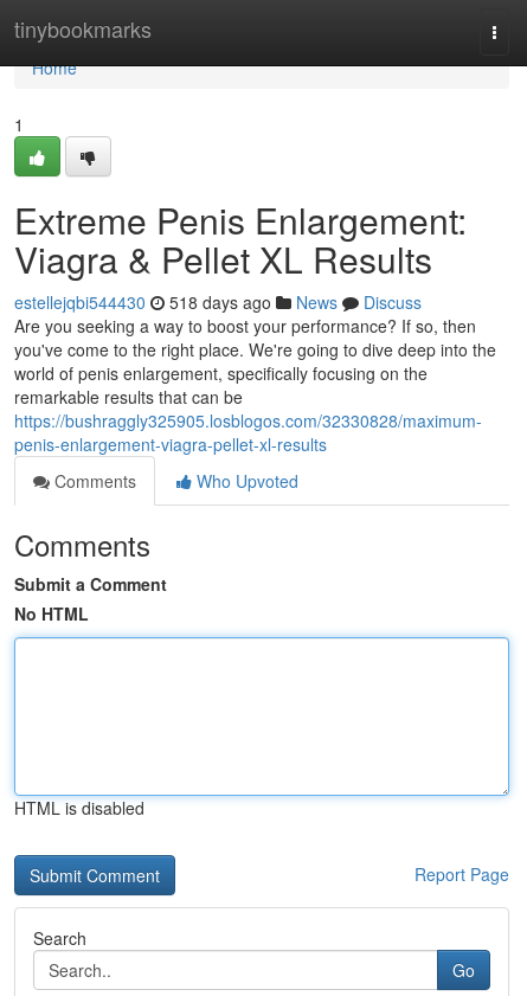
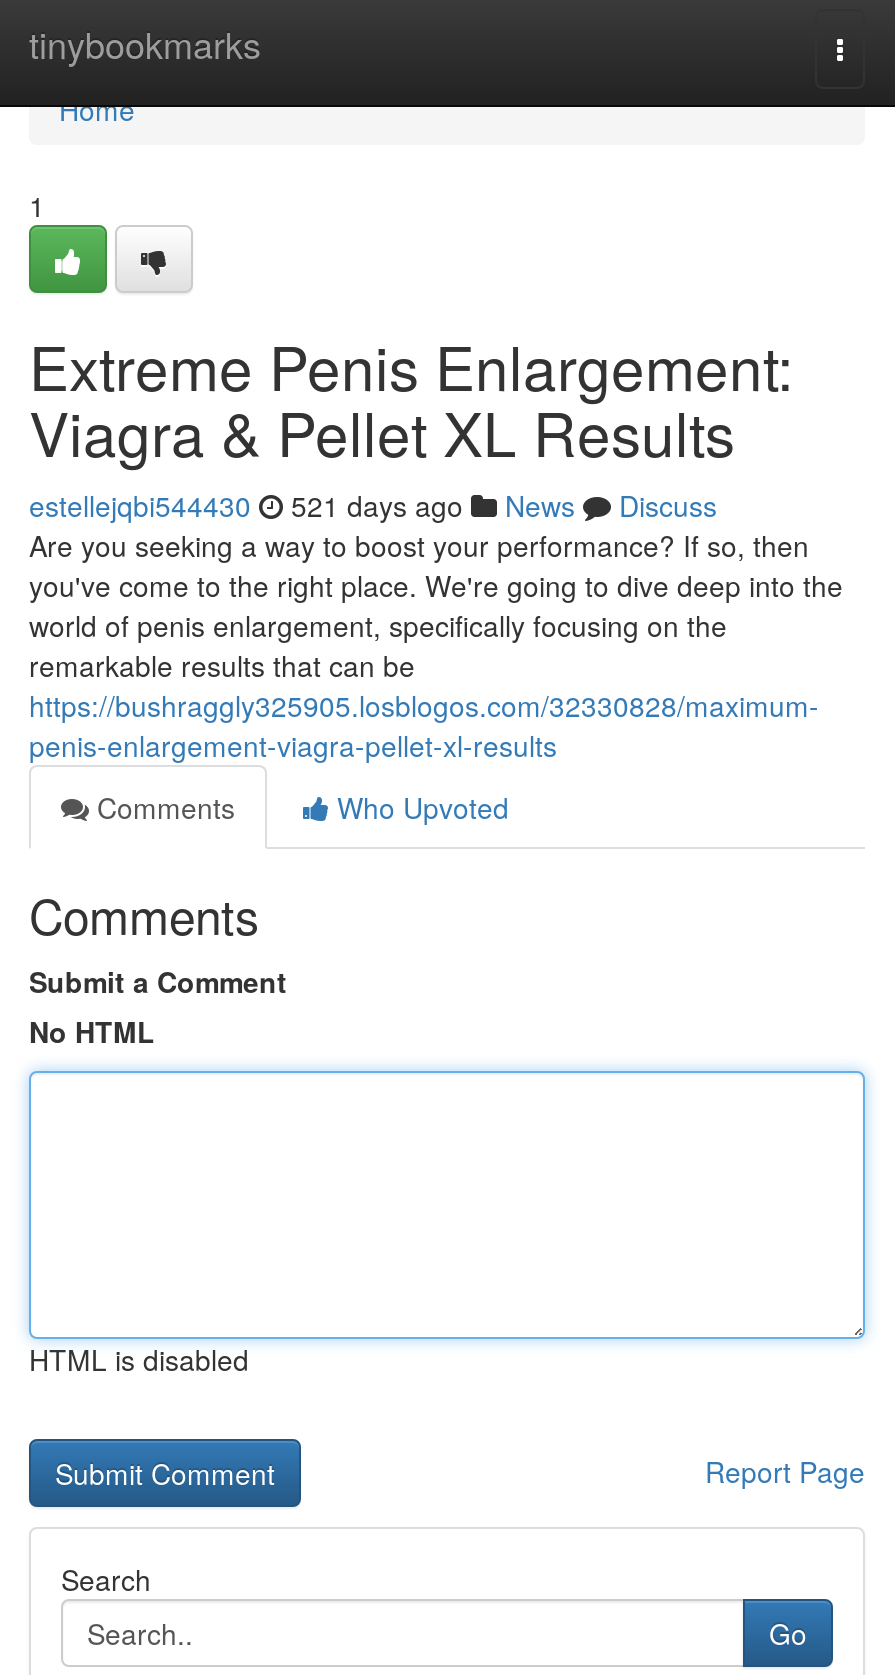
- estellejqbi544430 518 days ago News Discuss
+ estellejqbi544430 521 days ago News Discuss
